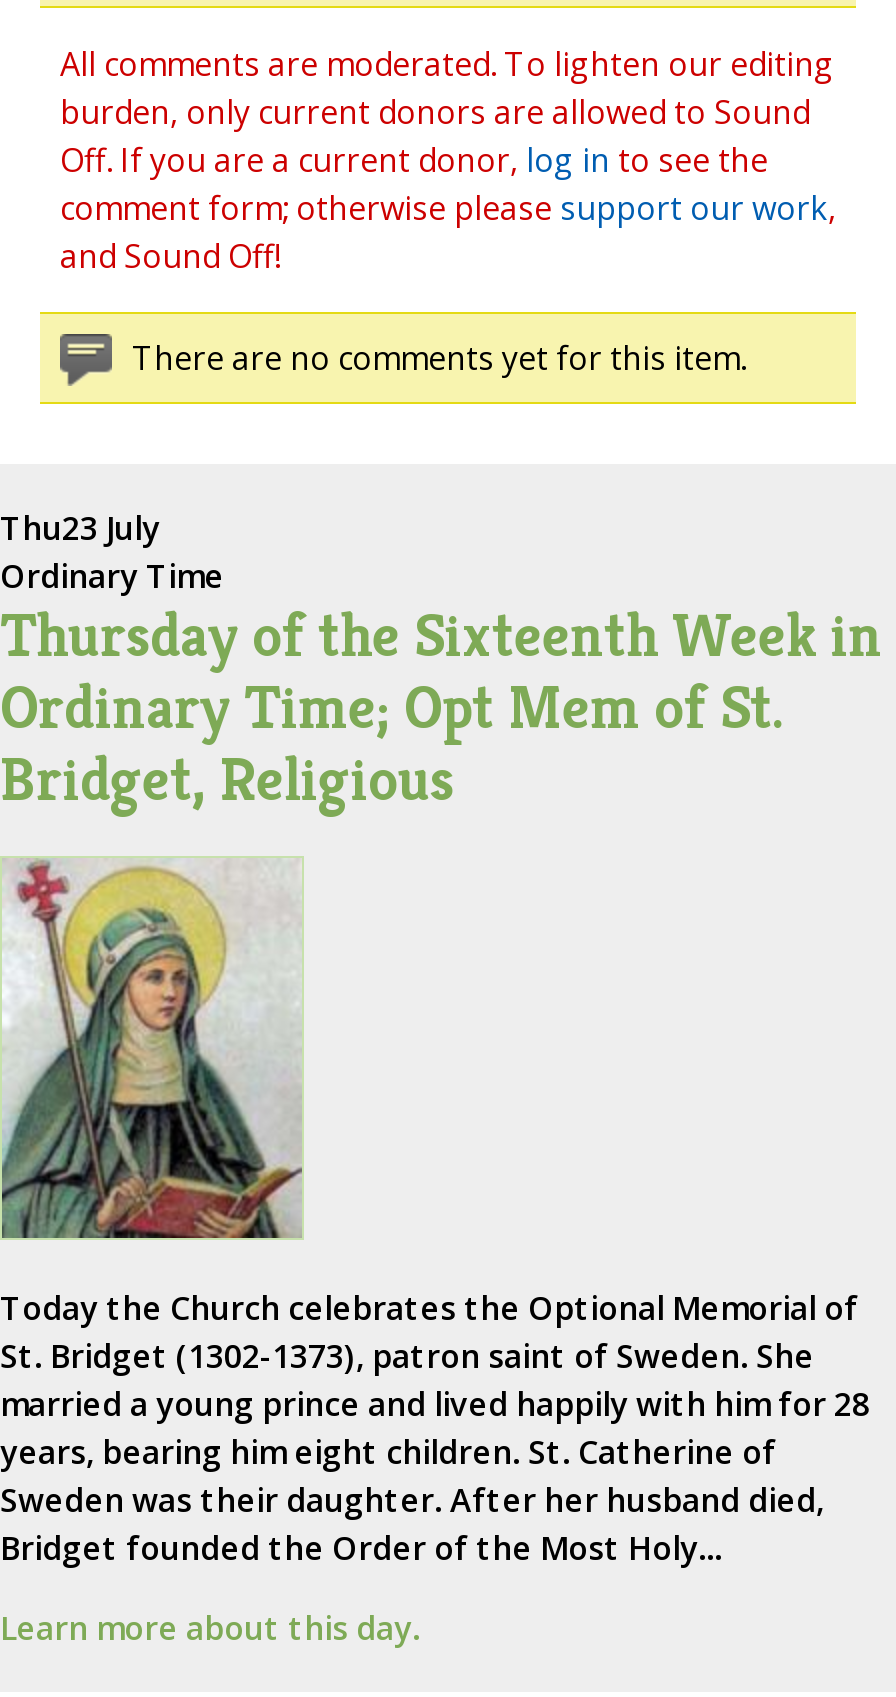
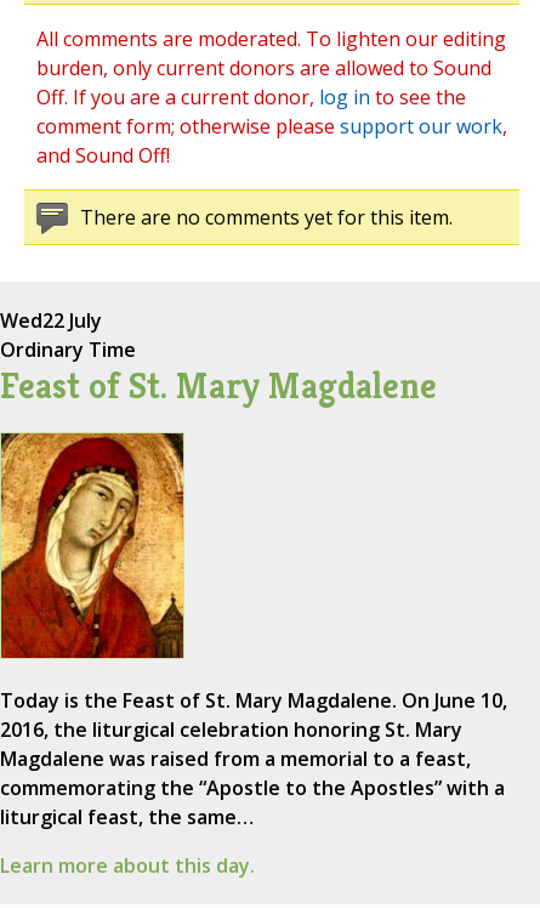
- Thu23 July
+ Wed22 July

- Thursday of the Sixteenth Week in
- Ordinary Time; Opt Mem of St.
- Bridget, Religious
+ Feast of St. Mary Magdalene

- [image]
+ [image]

- Today the Church celebrates the Optional Memorial of
- St. Bridget (1302-1373), patron saint of Sweden. She
- married a young prince and lived happily with him for 28
- years, bearing him eight children. St. Catherine of
- Sweden was their daughter. After her husband died,
- Bridget founded the Order of the Most Holy…
+ Today is the Feast of St. Mary Magdalene. On June 10,
+ 2016, the liturgical celebration honoring St. Mary
+ Magdalene was raised from a memorial to a feast,
+ commemorating the “Apostle to the Apostles” with a
+ liturgical feast, the same…
